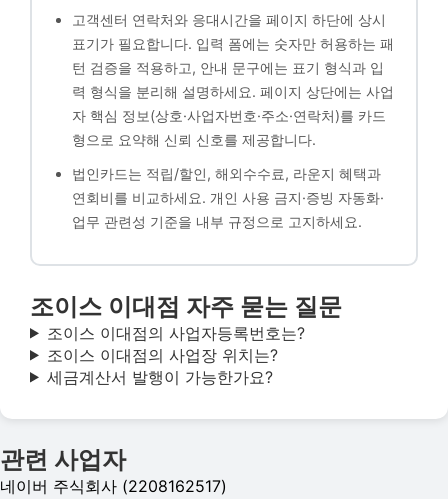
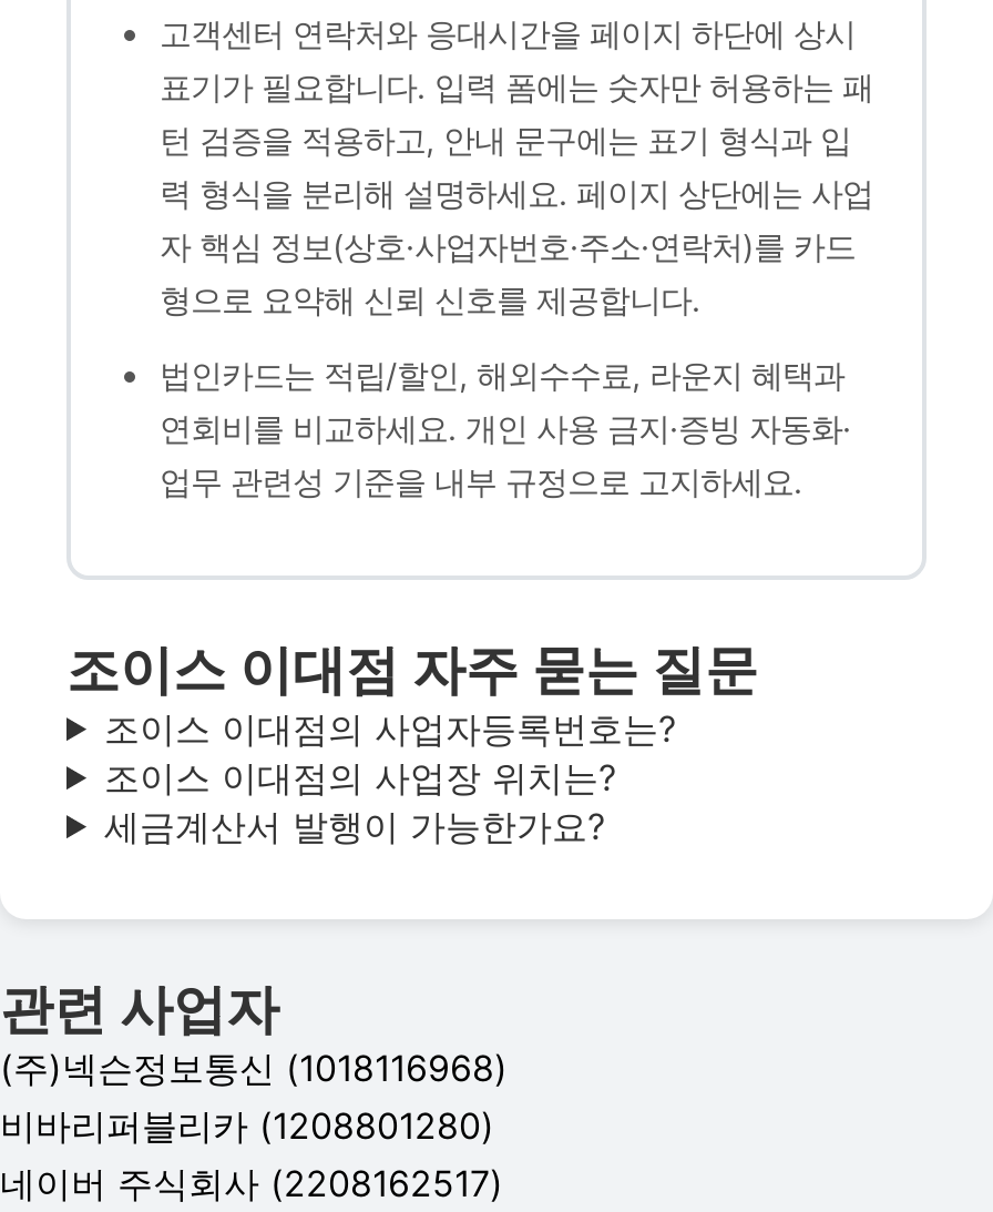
+ (주)넥슨정보통신 (1018116968)
+ 비바리퍼블리카 (1208801280)
